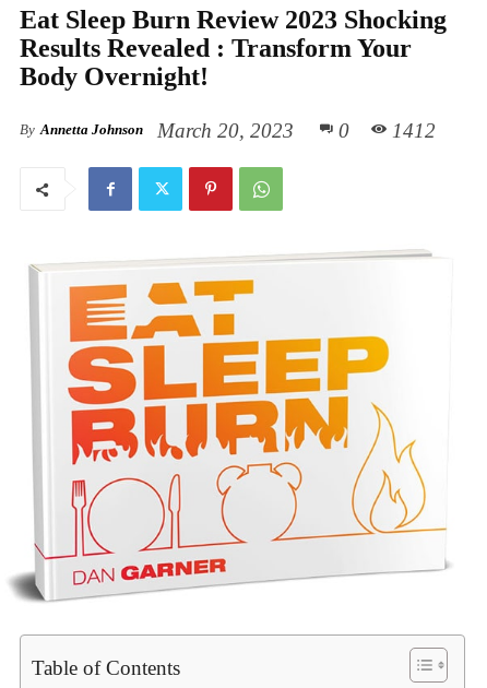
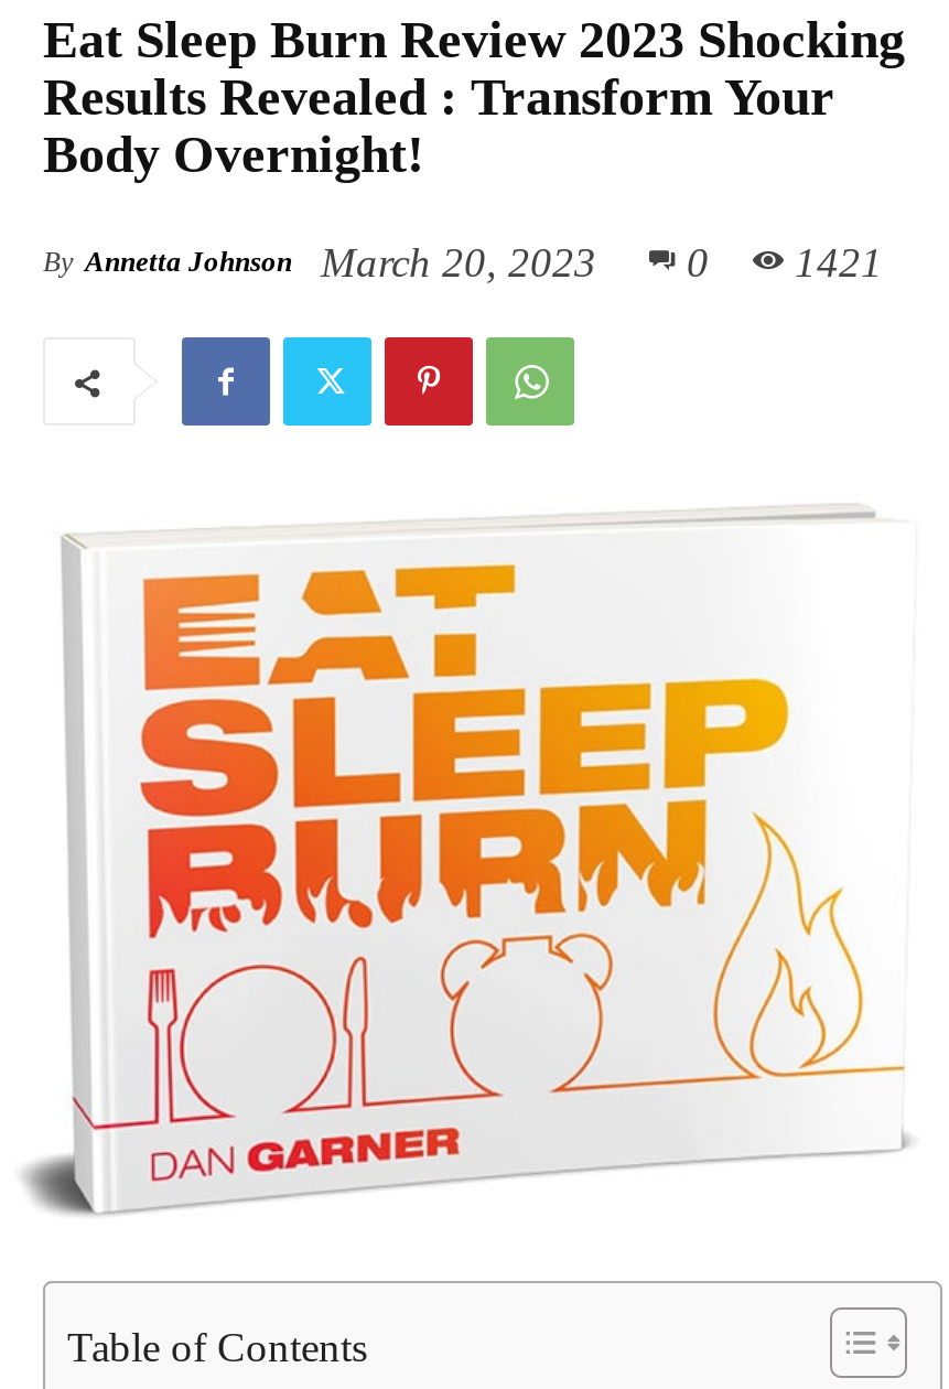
- By Annetta Johnson March 20, 2023 0 1412
+ By Annetta Johnson March 20, 2023 0 1421
